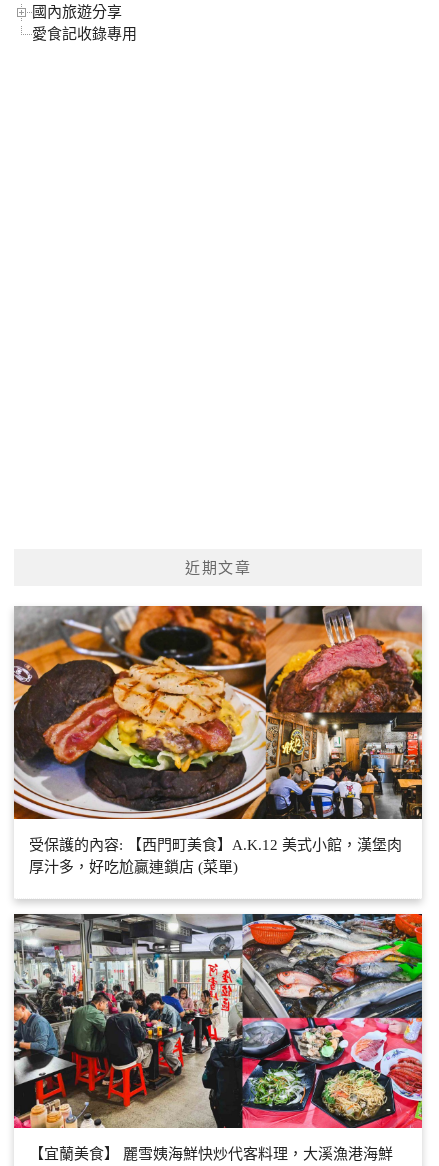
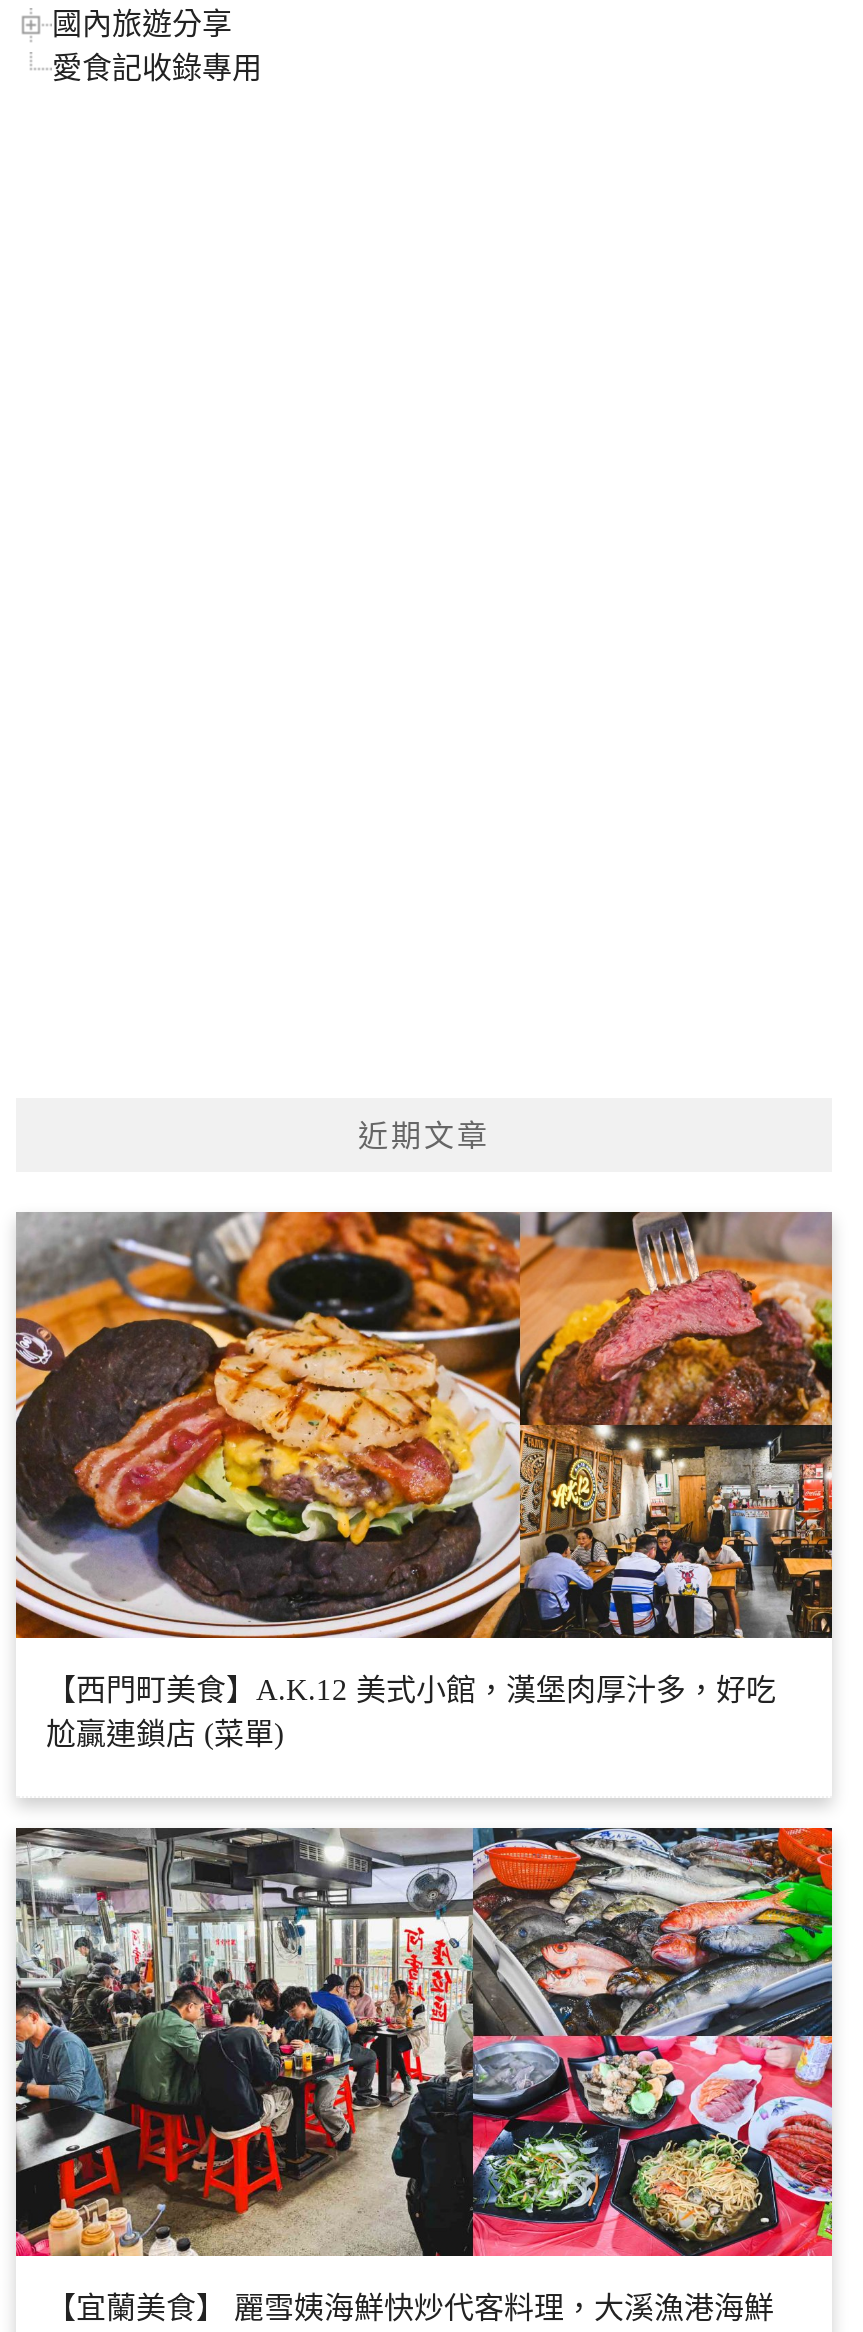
- 受保護的內容: 【西門町美食】A.K.12 美式小館，漢堡肉
- 厚汁多，好吃尬贏連鎖店 (菜單)
+ 【西門町美食】A.K.12 美式小館，漢堡肉厚汁多，好吃
+ 尬贏連鎖店 (菜單)
